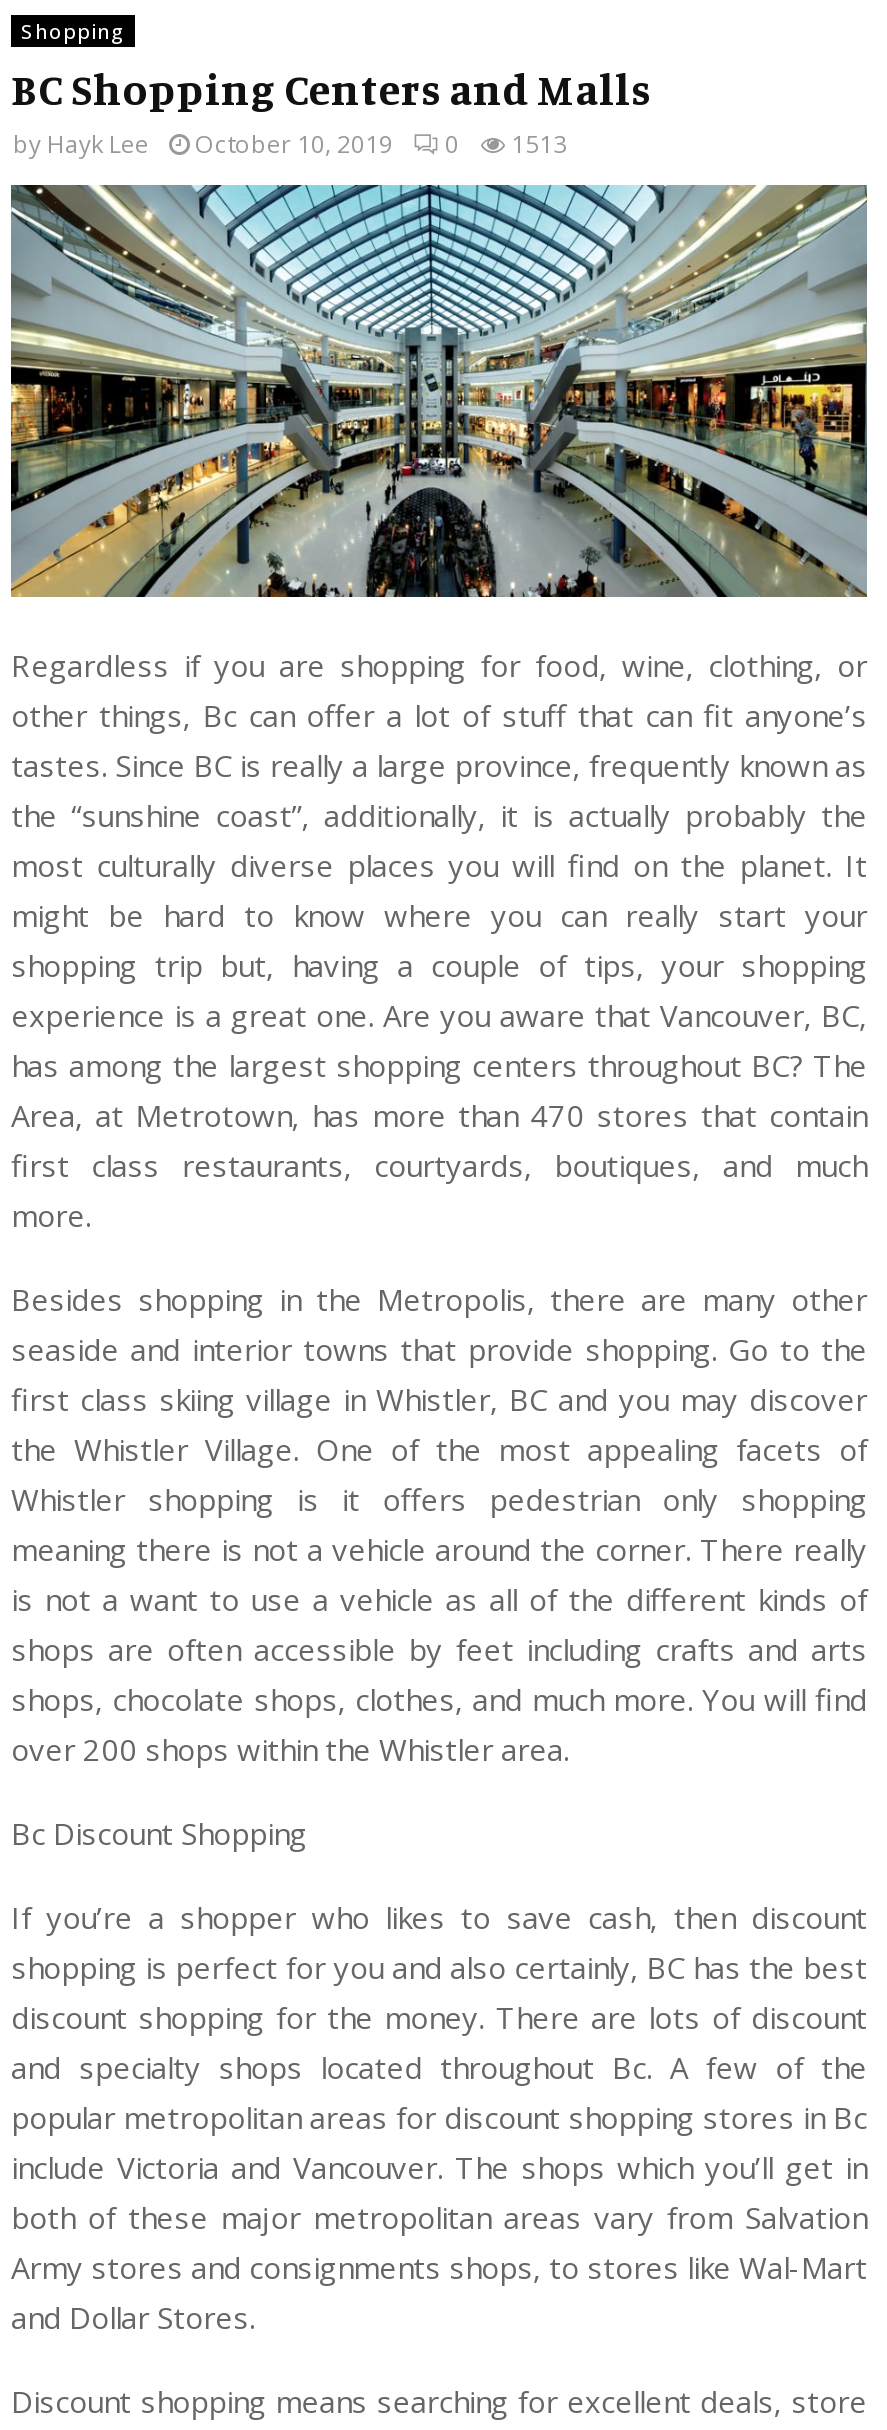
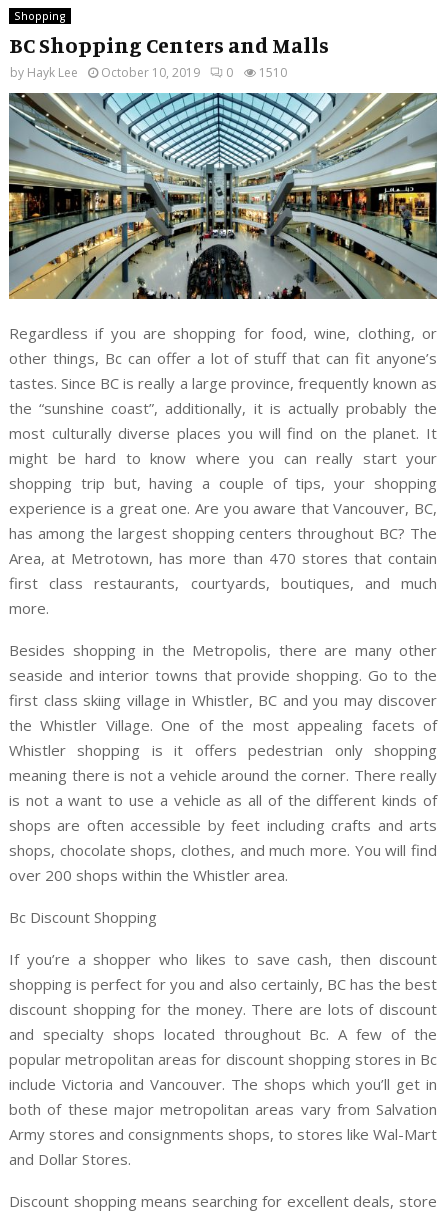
- by Hayk Lee October 10, 2019 0 1513
+ by Hayk Lee October 10, 2019 0 1510
